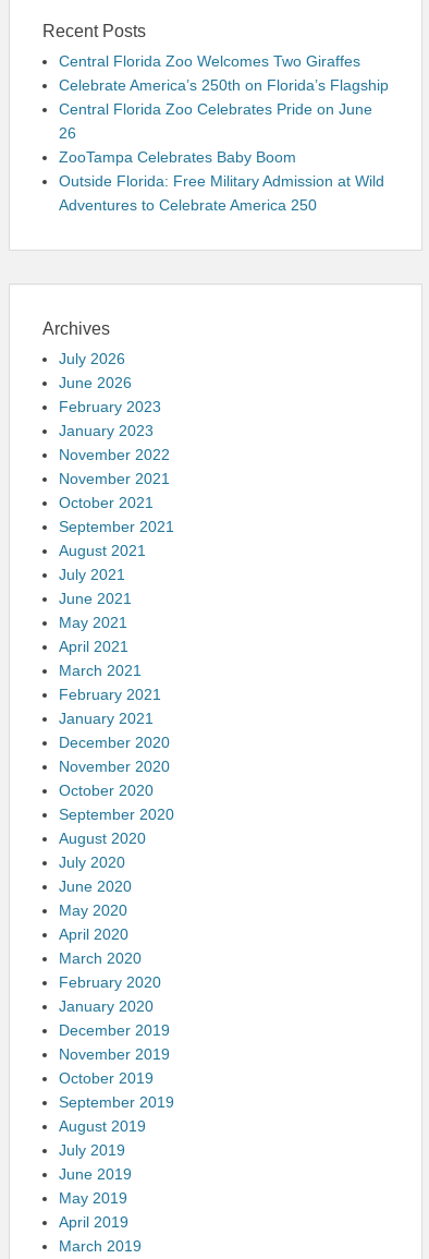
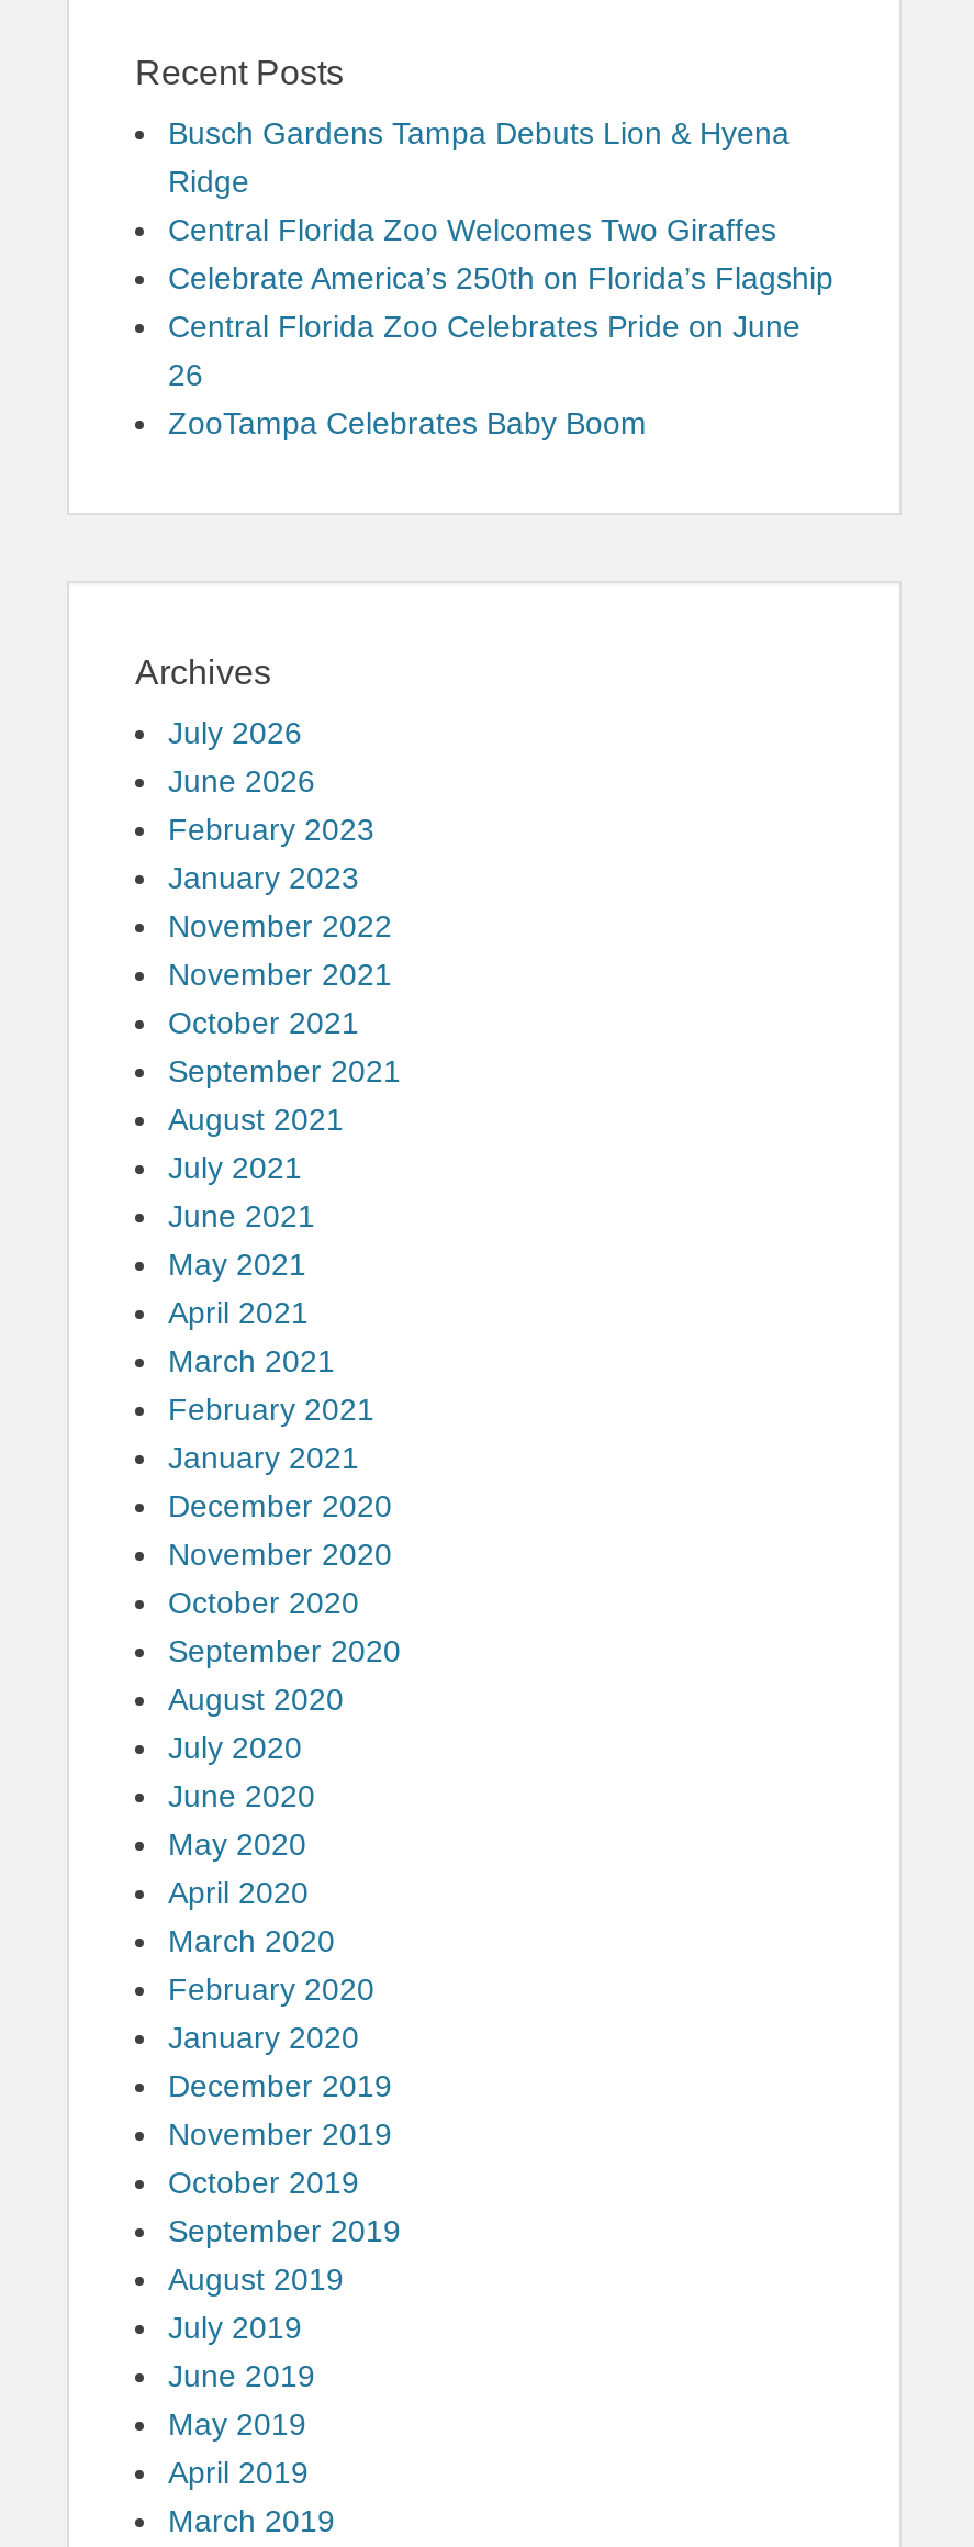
+ Busch Gardens Tampa Debuts Lion & Hyena
+ Ridge

moved down: Central Florida Zoo Welcomes Two Giraffes | Celebrate America’s 250th on Florida’s Flagship | Central Florida Zoo Celebrates Pride on June | 26 | ZooTampa Celebrates Baby Boom

- Outside Florida: Free Military Admission at Wild
- Adventures to Celebrate America 250
